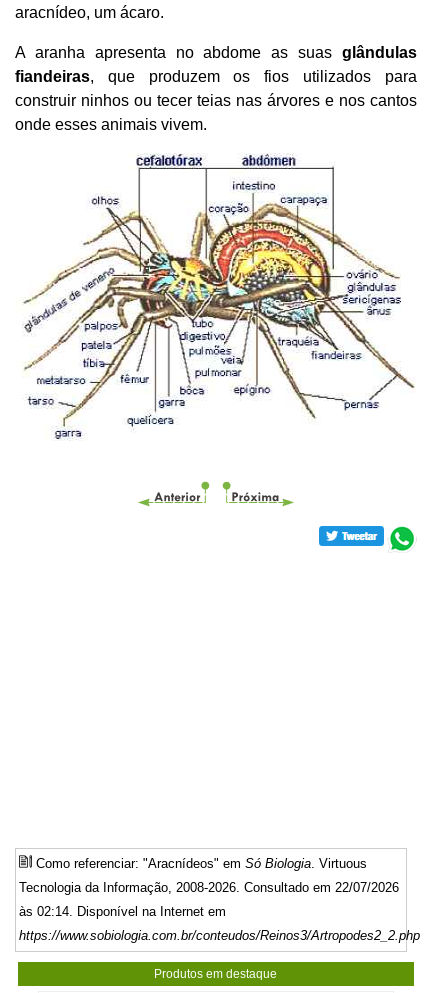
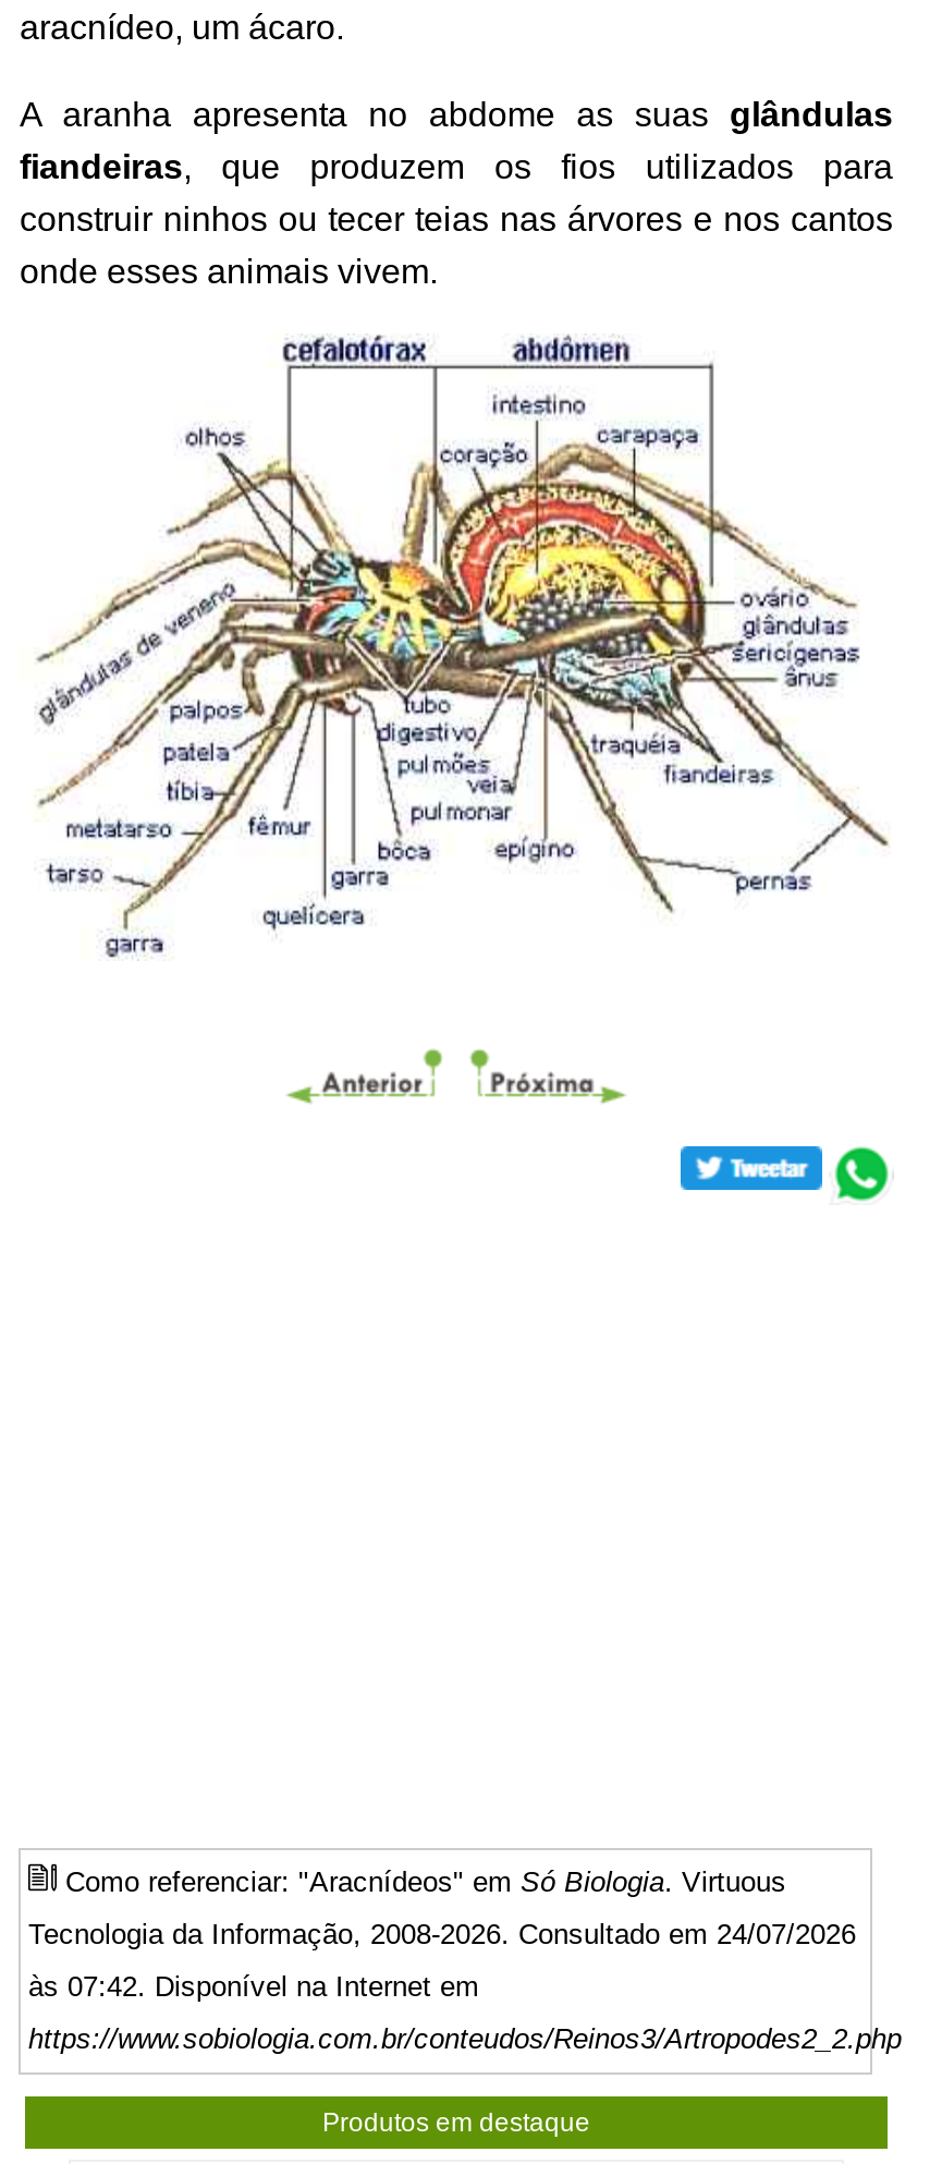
- Tecnologia da Informação, 2008-2026. Consultado em 22/07/2026
+ Tecnologia da Informação, 2008-2026. Consultado em 24/07/2026

- às 02:14. Disponível na Internet em
+ às 07:42. Disponível na Internet em
